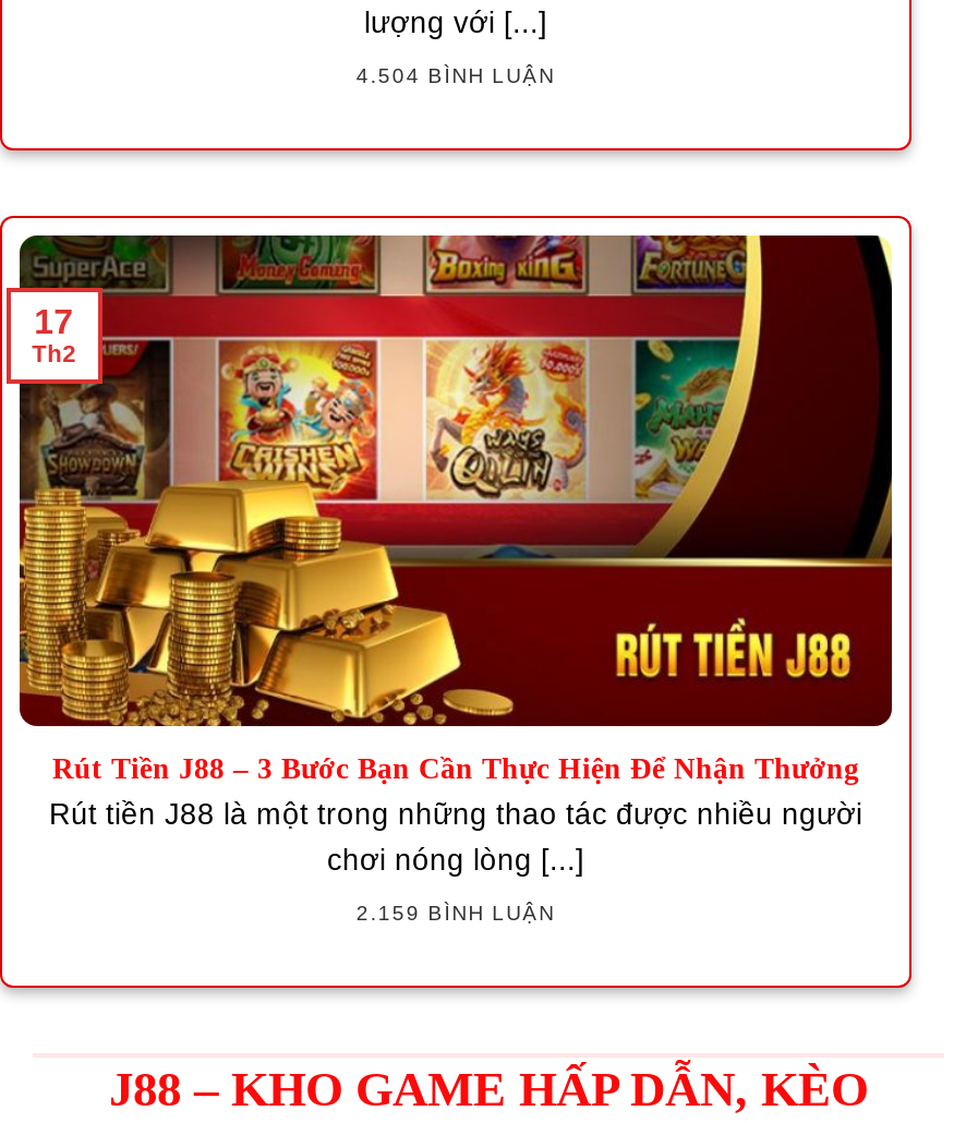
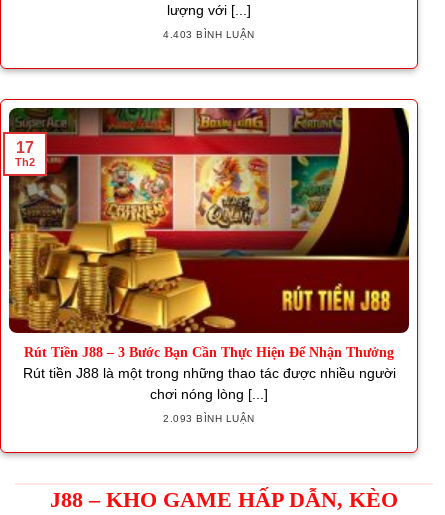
- 4.504 BÌNH LUẬN
+ 4.403 BÌNH LUẬN

- 2.159 BÌNH LUẬN
+ 2.093 BÌNH LUẬN
